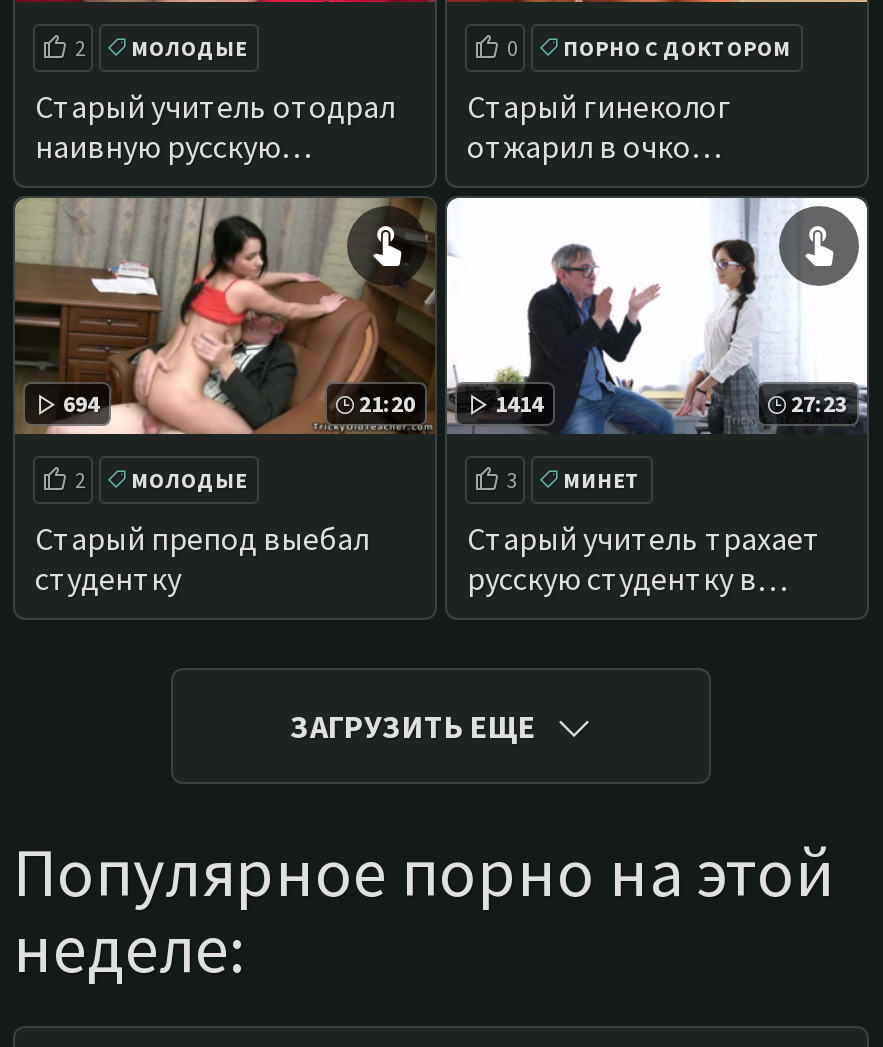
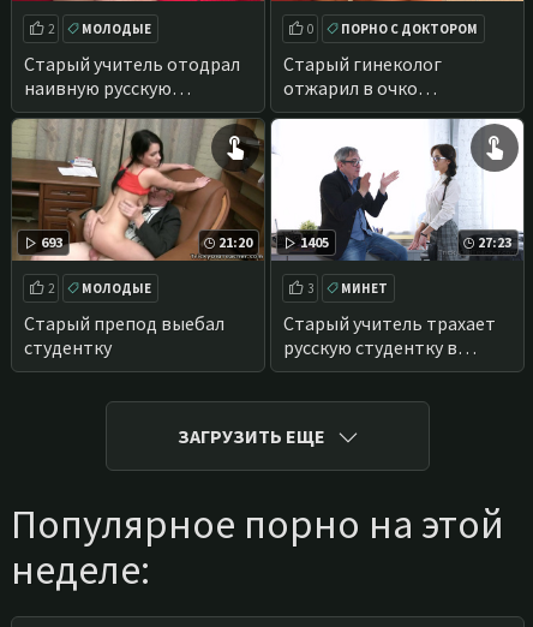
- 694
+ 693

- 1414
+ 1405
